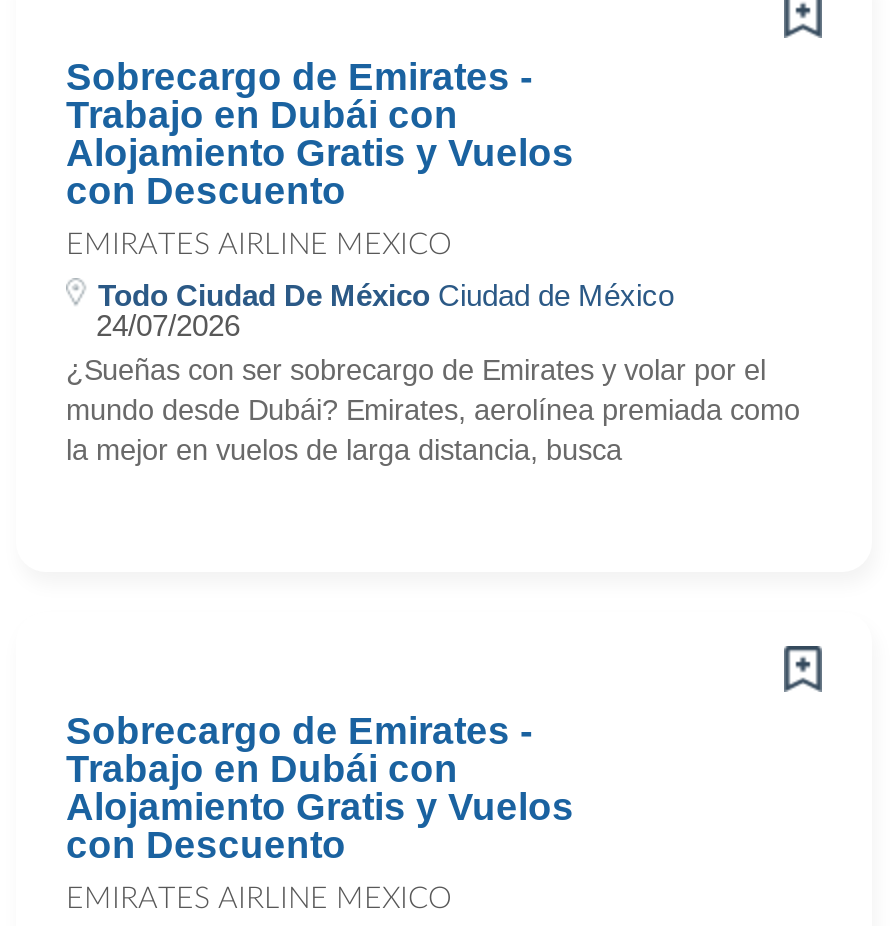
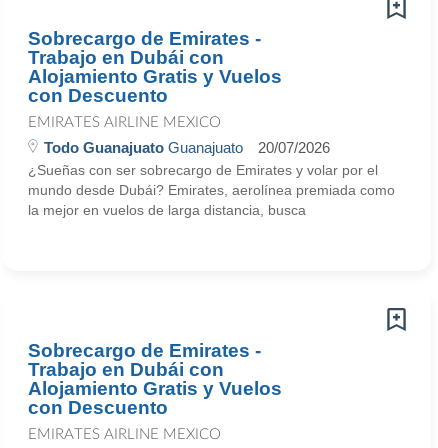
- Todo Ciudad De México Ciudad de México
- 24/07/2026
+ Todo Guanajuato Guanajuato
+ 20/07/2026
